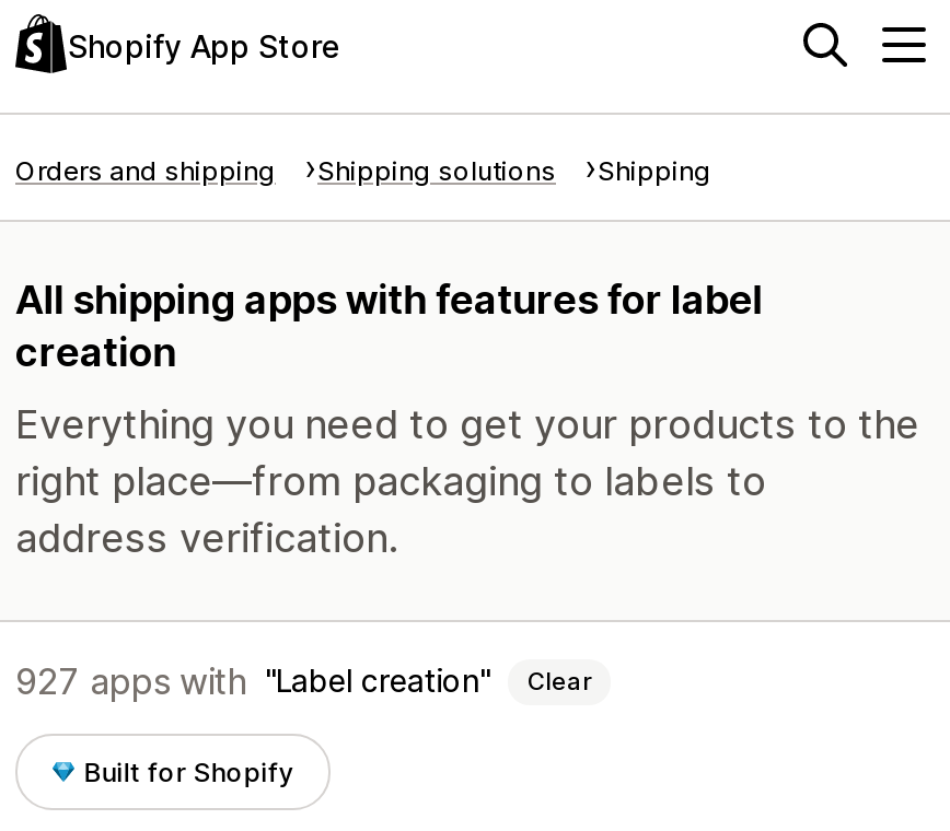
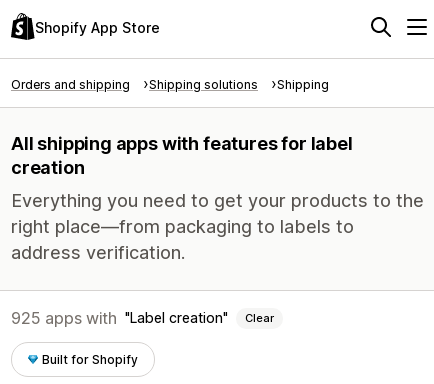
- 927 apps with Label creation Clear
+ 925 apps with Label creation Clear
